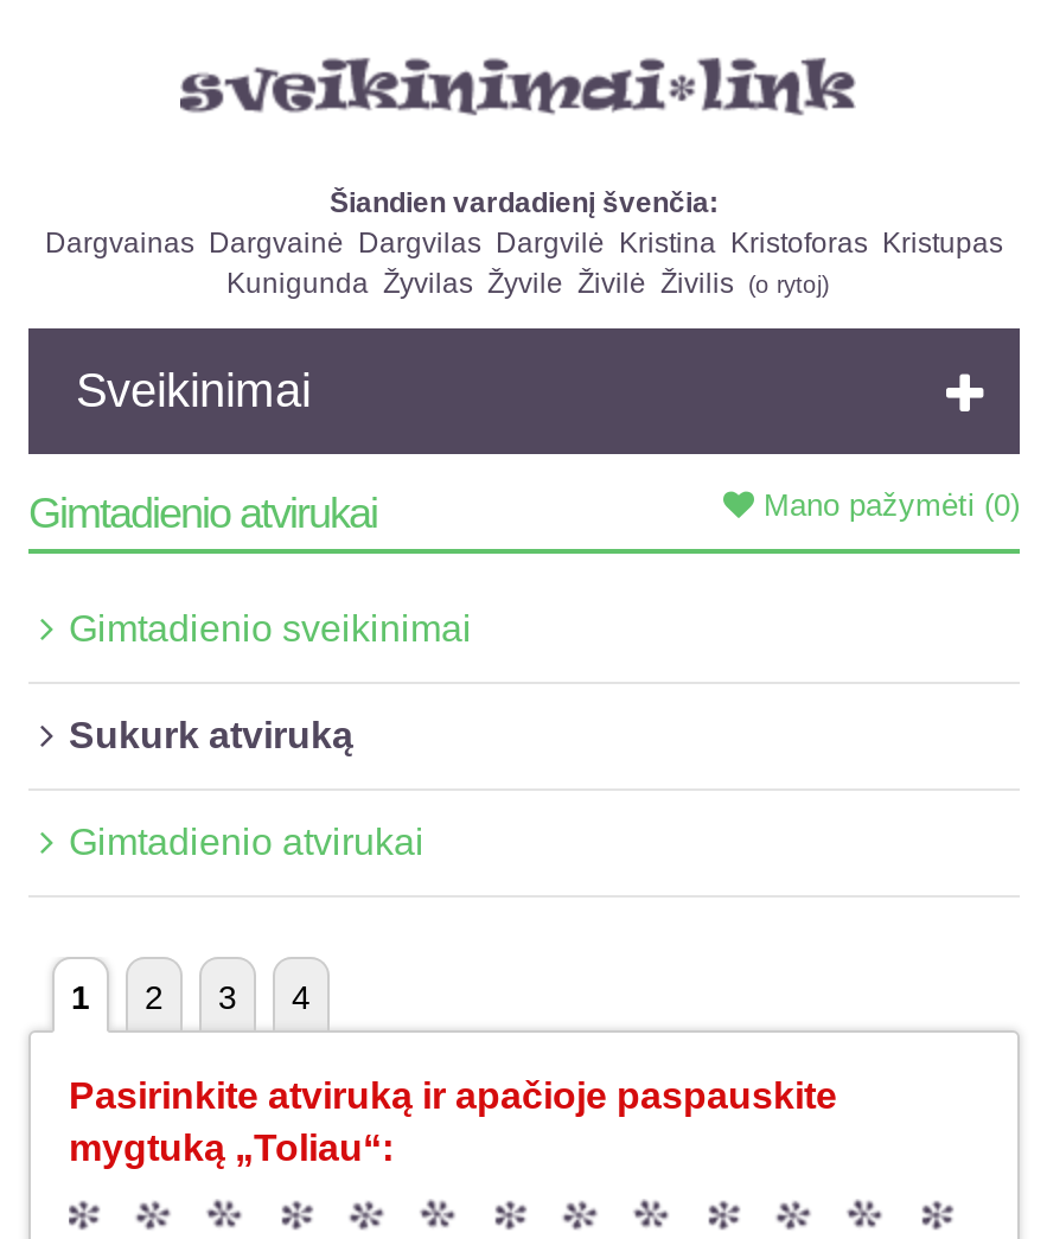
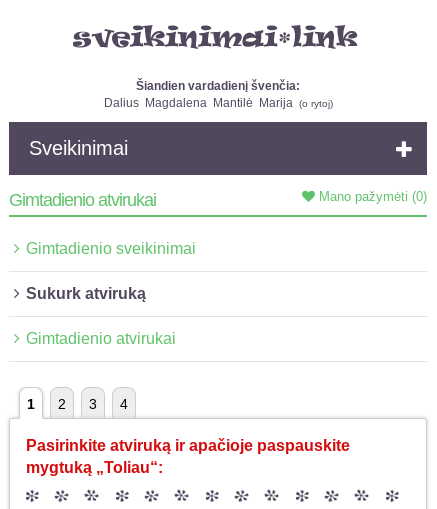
- Dargvainas Dargvainė Dargvilas Dargvilė Kristina Kristoforas Kristupas
- Kunigunda Žyvilas Žyvile Živilė Živilis (o rytoj)
+ Dalius Magdalena Mantilė Marija (o rytoj)
